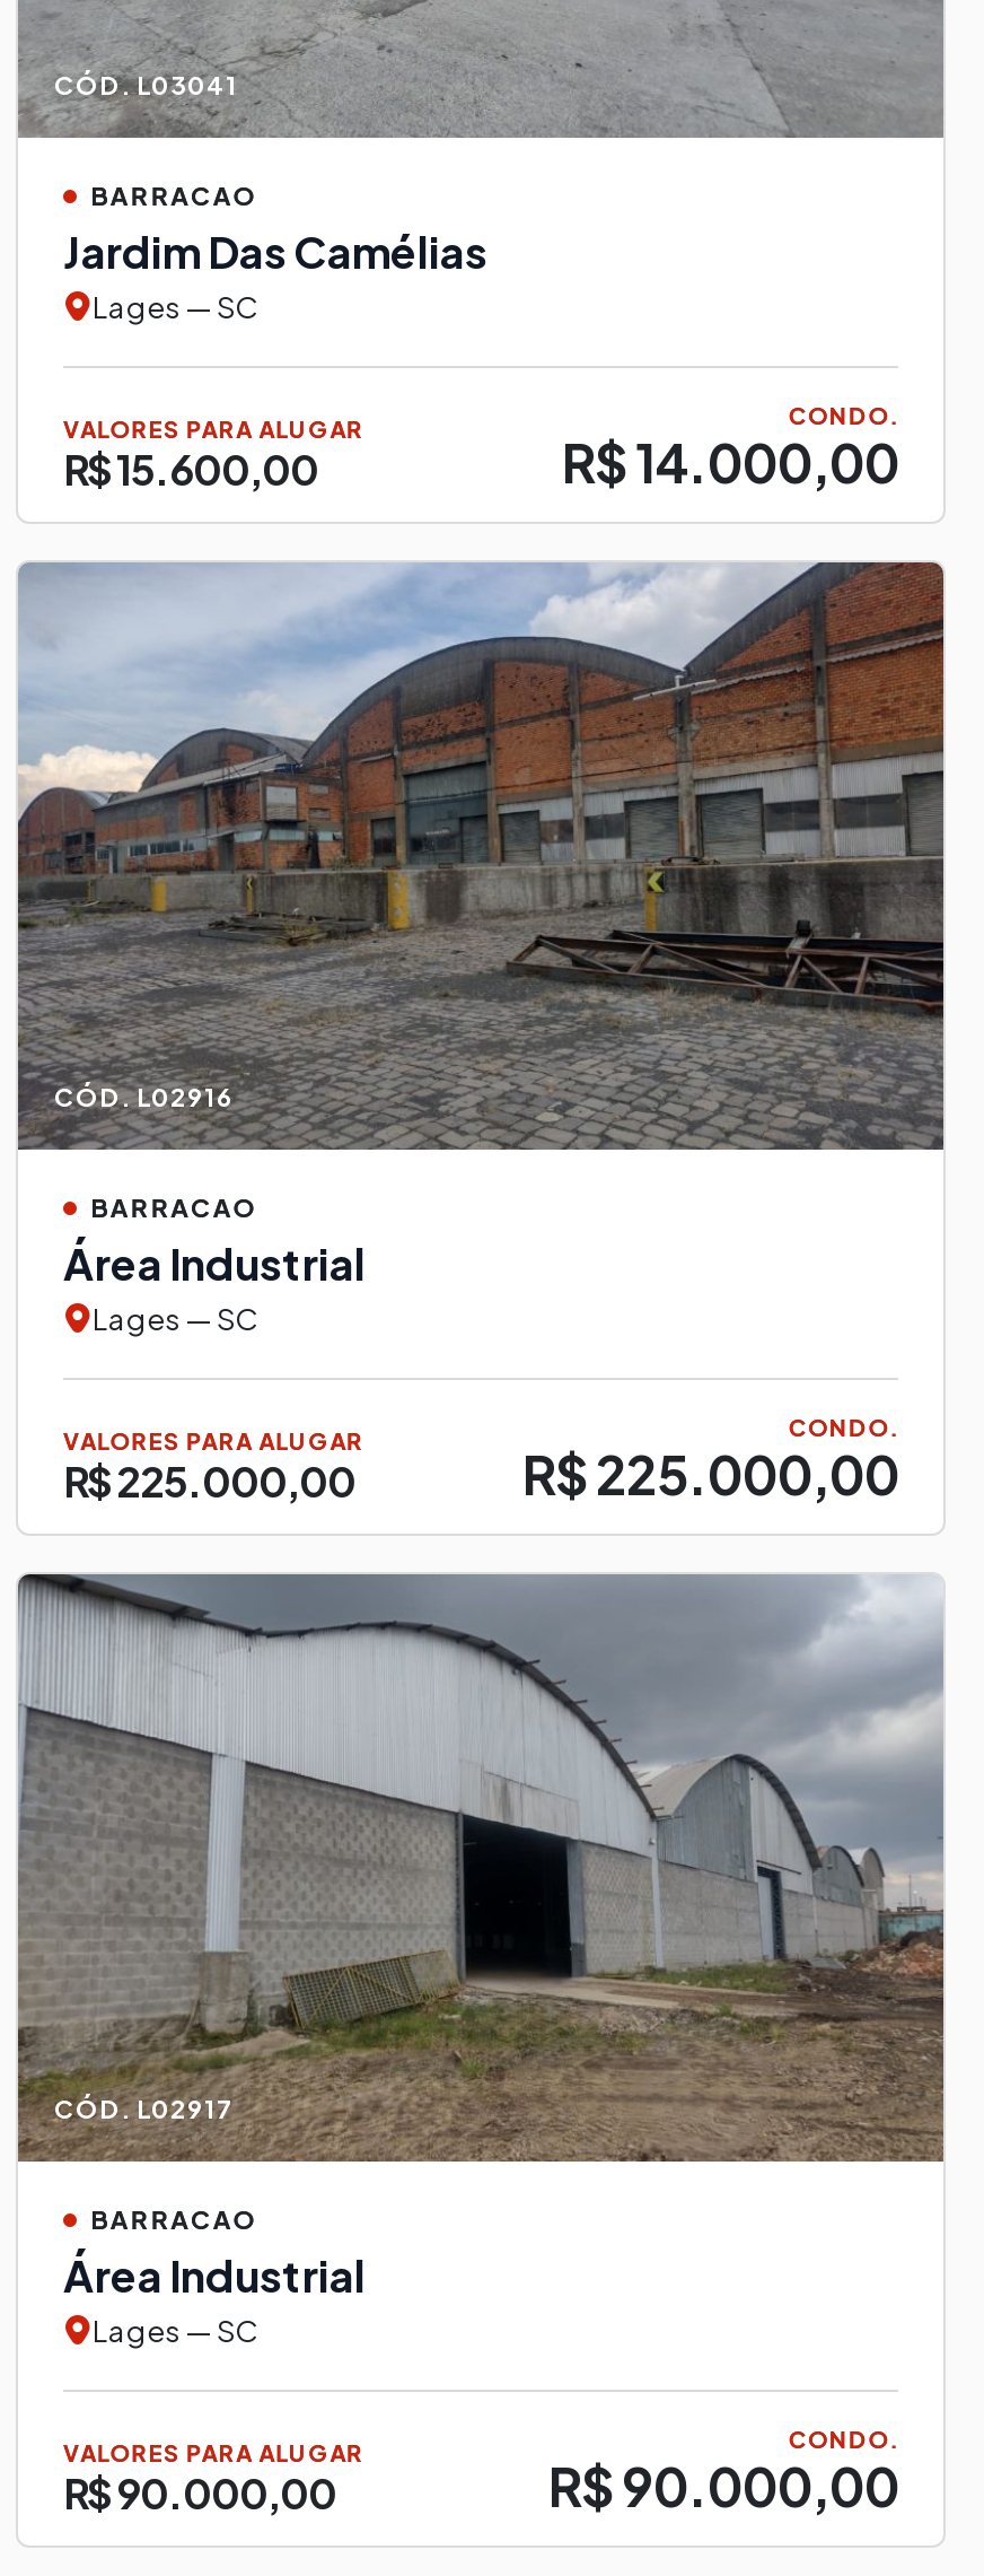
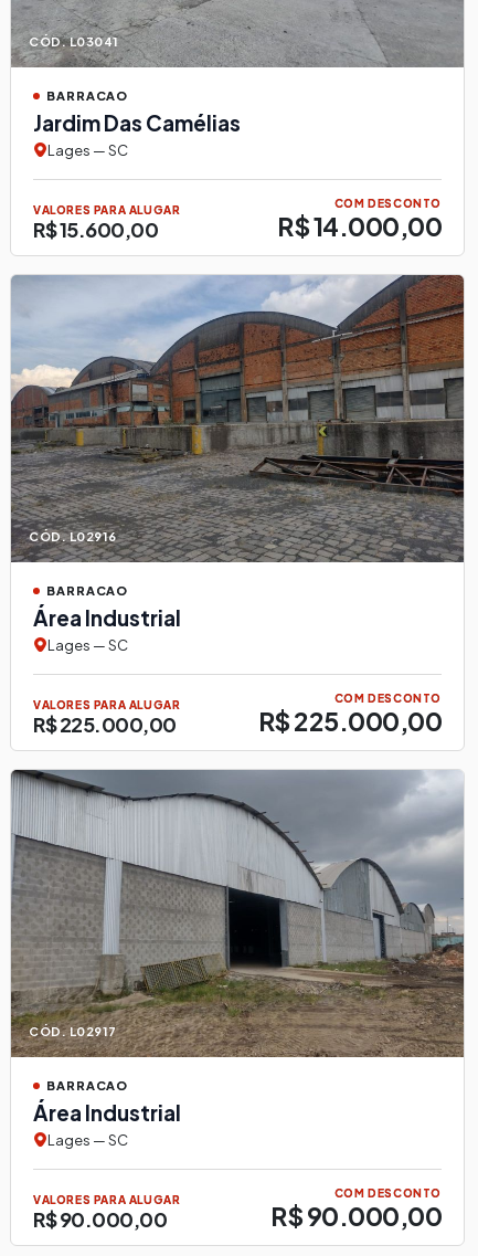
- CONDO.
+ COM DESCONTO

- CONDO.
+ COM DESCONTO

- CONDO.
+ COM DESCONTO
